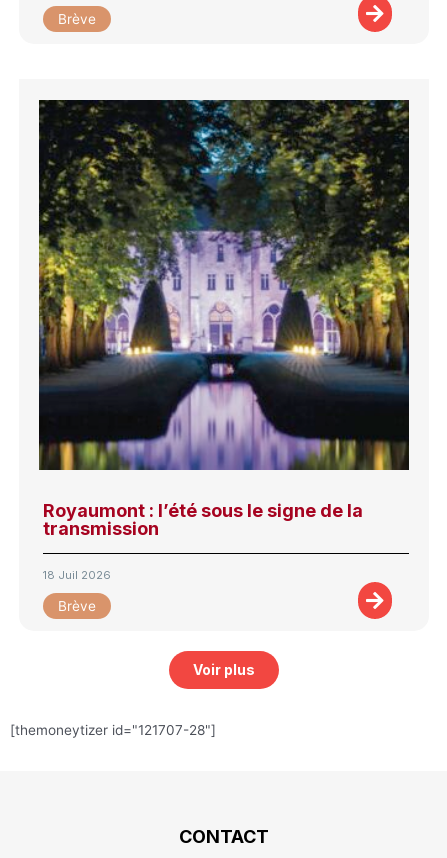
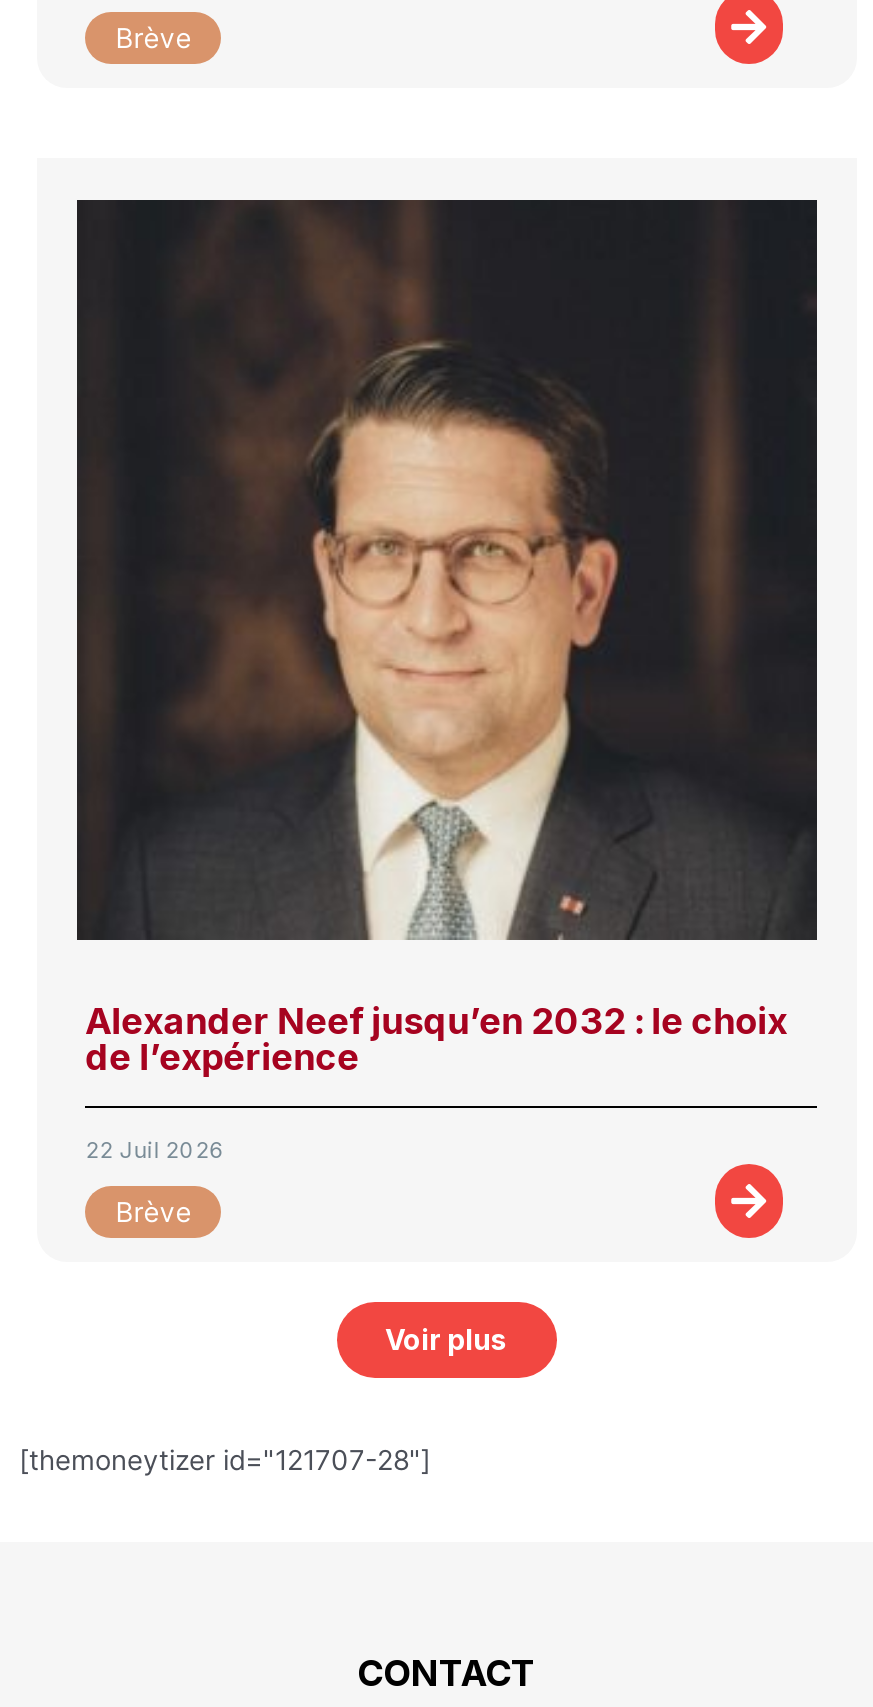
- [image]
- Royaumont : l’été sous le signe de la
- transmission
+ [image]
+ Alexander Neef jusqu’en 2032 : le choix
+ de l’expérience

- 18 Juil 2026
+ 22 Juil 2026
